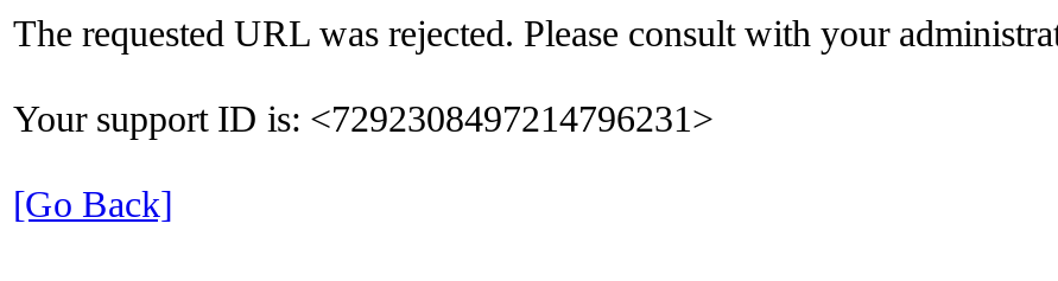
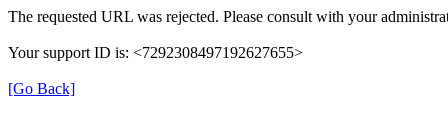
- Your support ID is: <7292308497214796231>
+ Your support ID is: <7292308497192627655>
